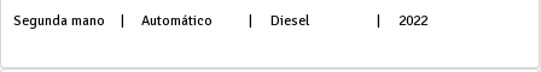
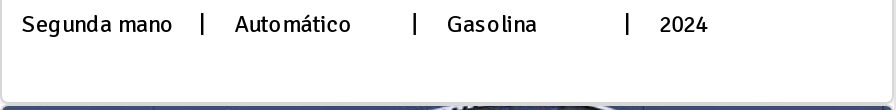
- Diesel
+ Gasolina

- 2022
+ 2024
